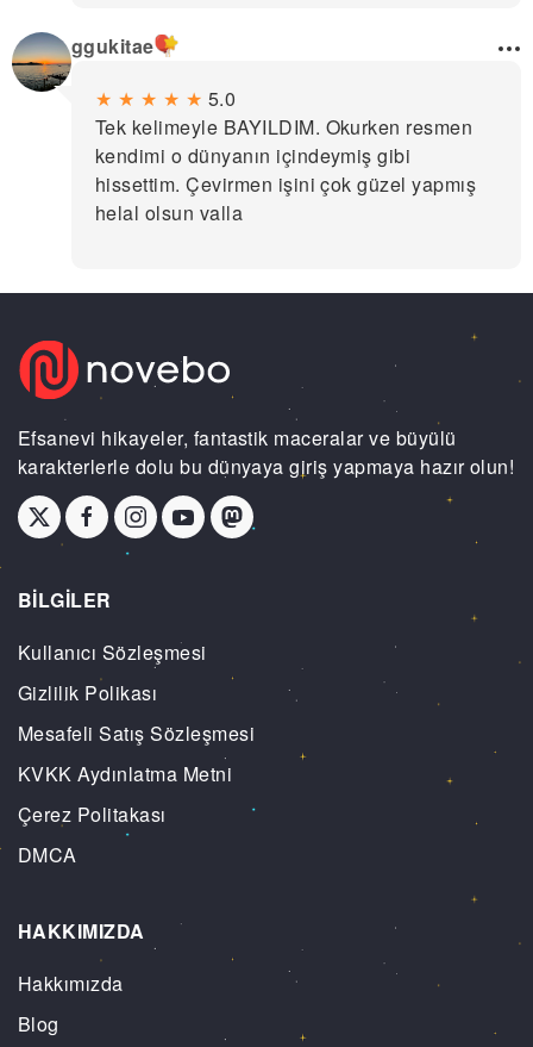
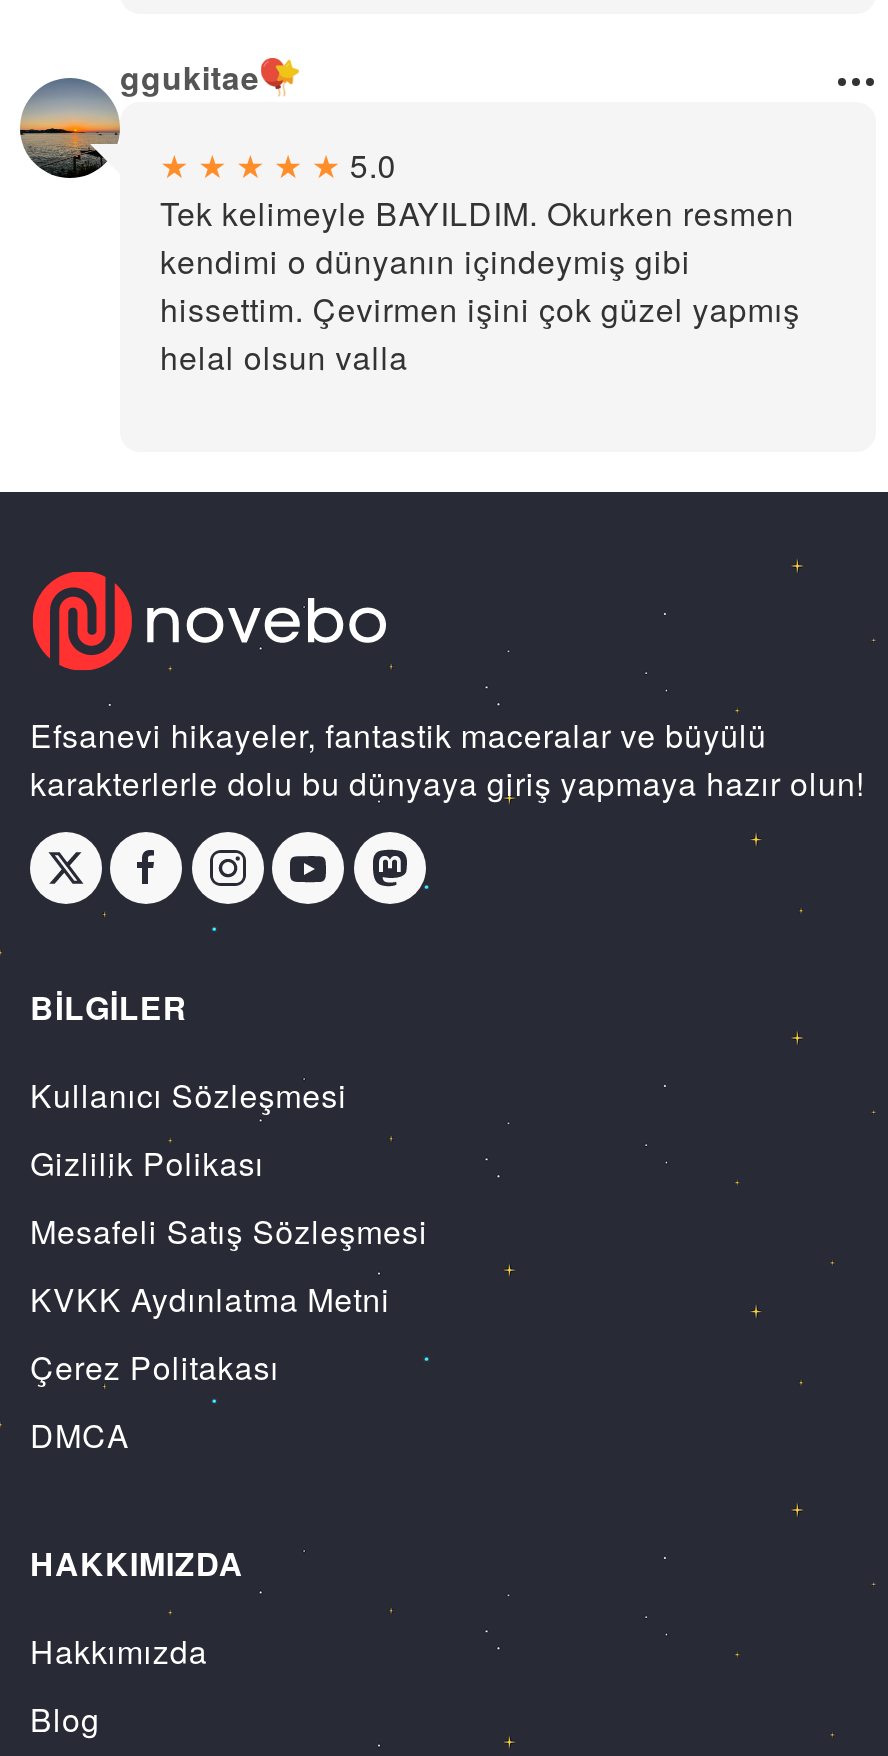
- [image]
+ [image]
